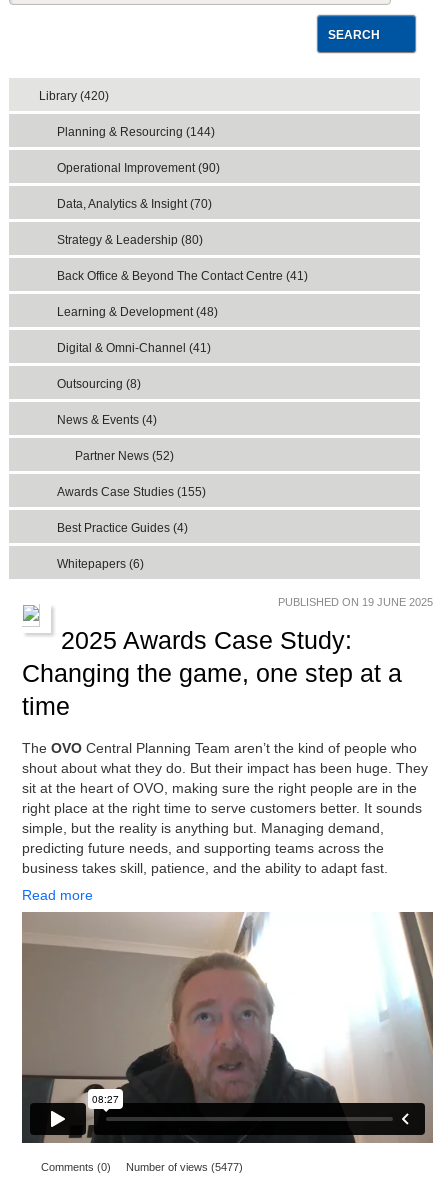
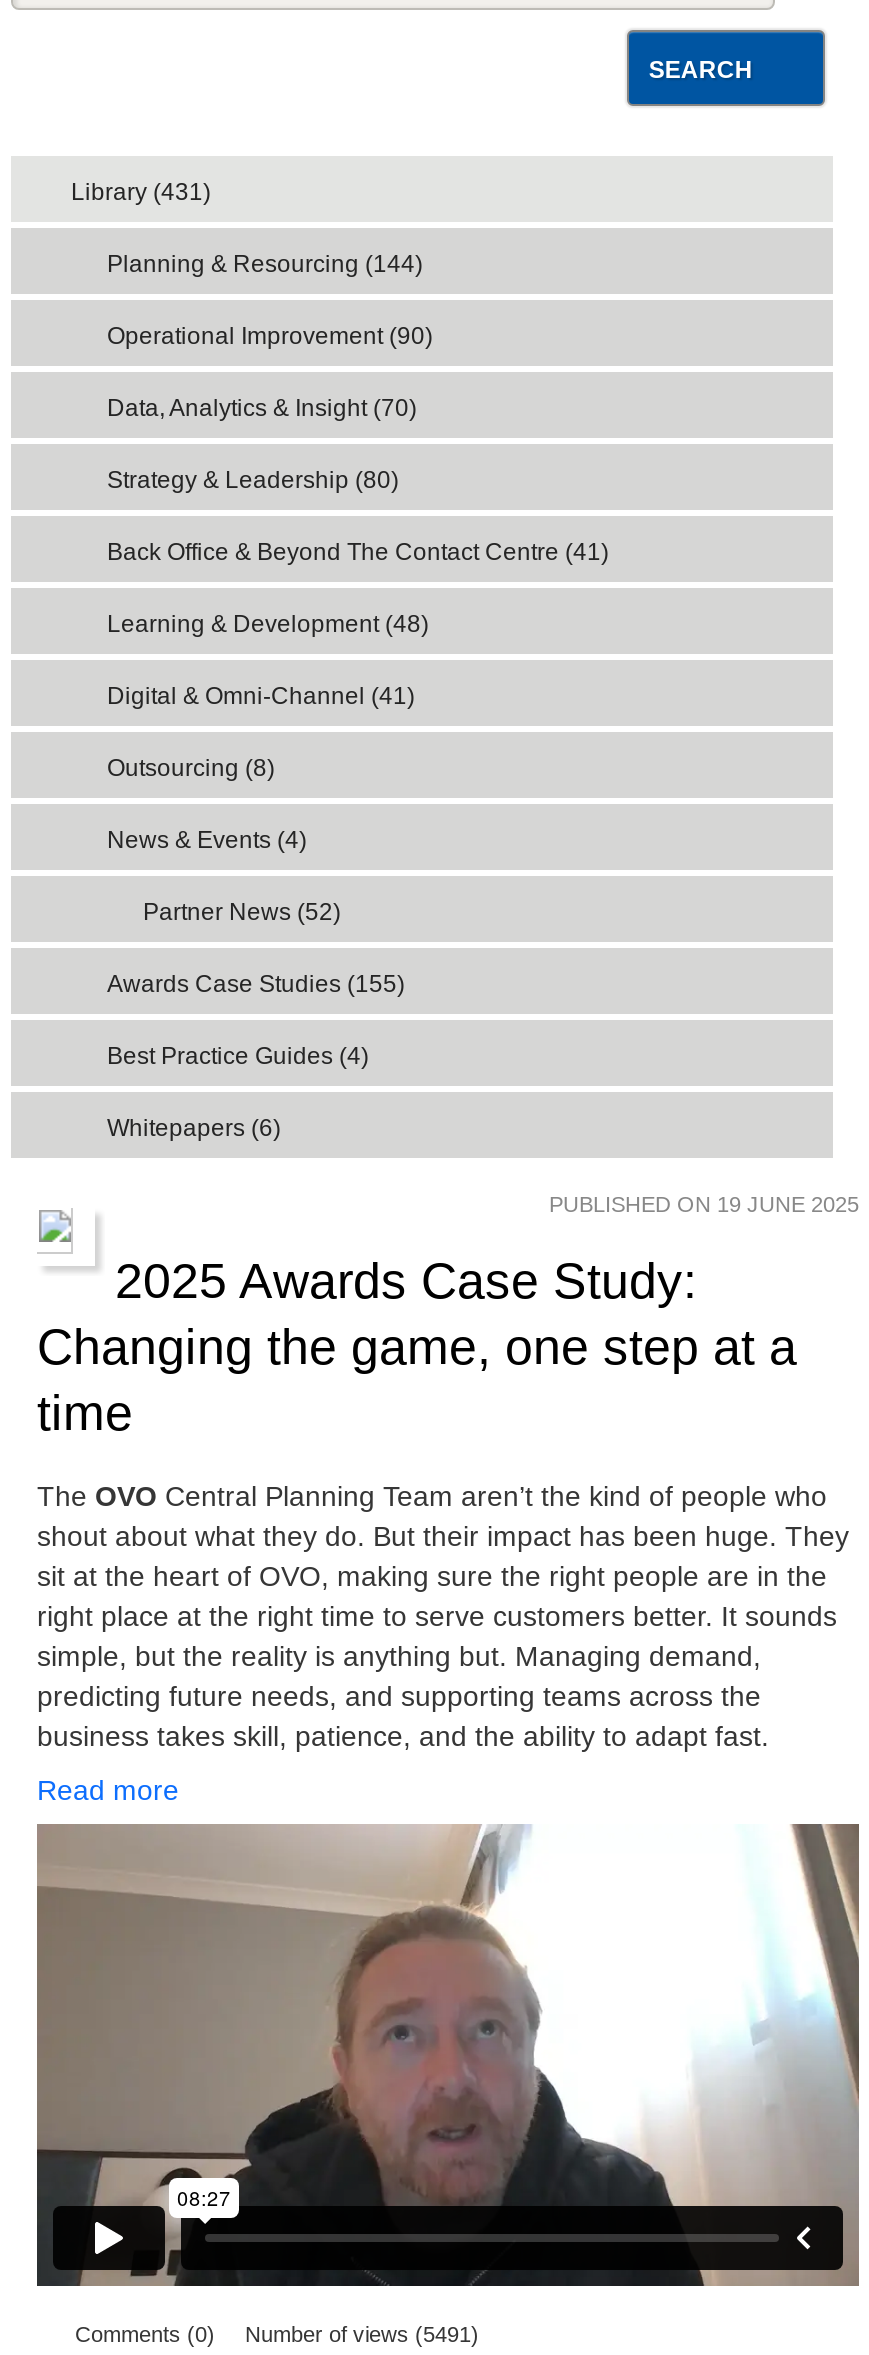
- Library (420)
+ Library (431)

- Number of views (5477)
+ Number of views (5491)
